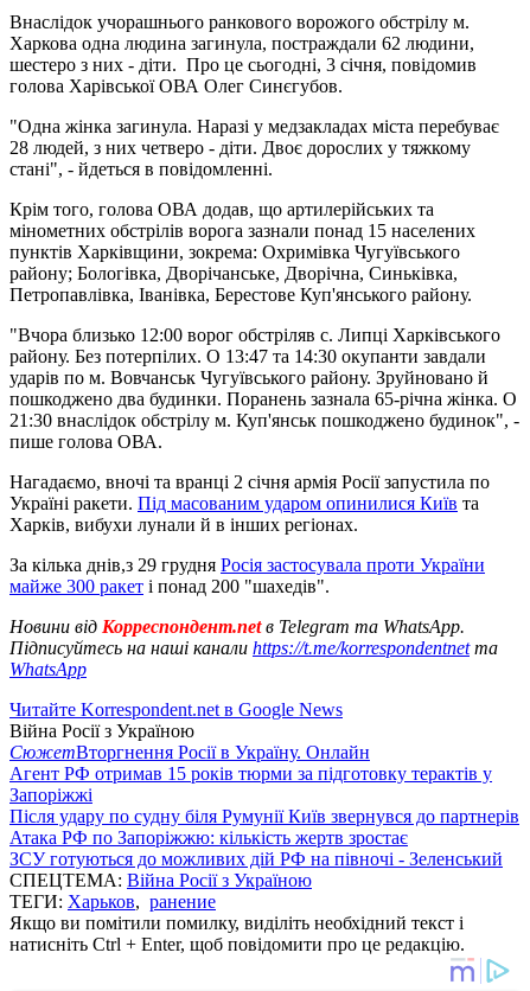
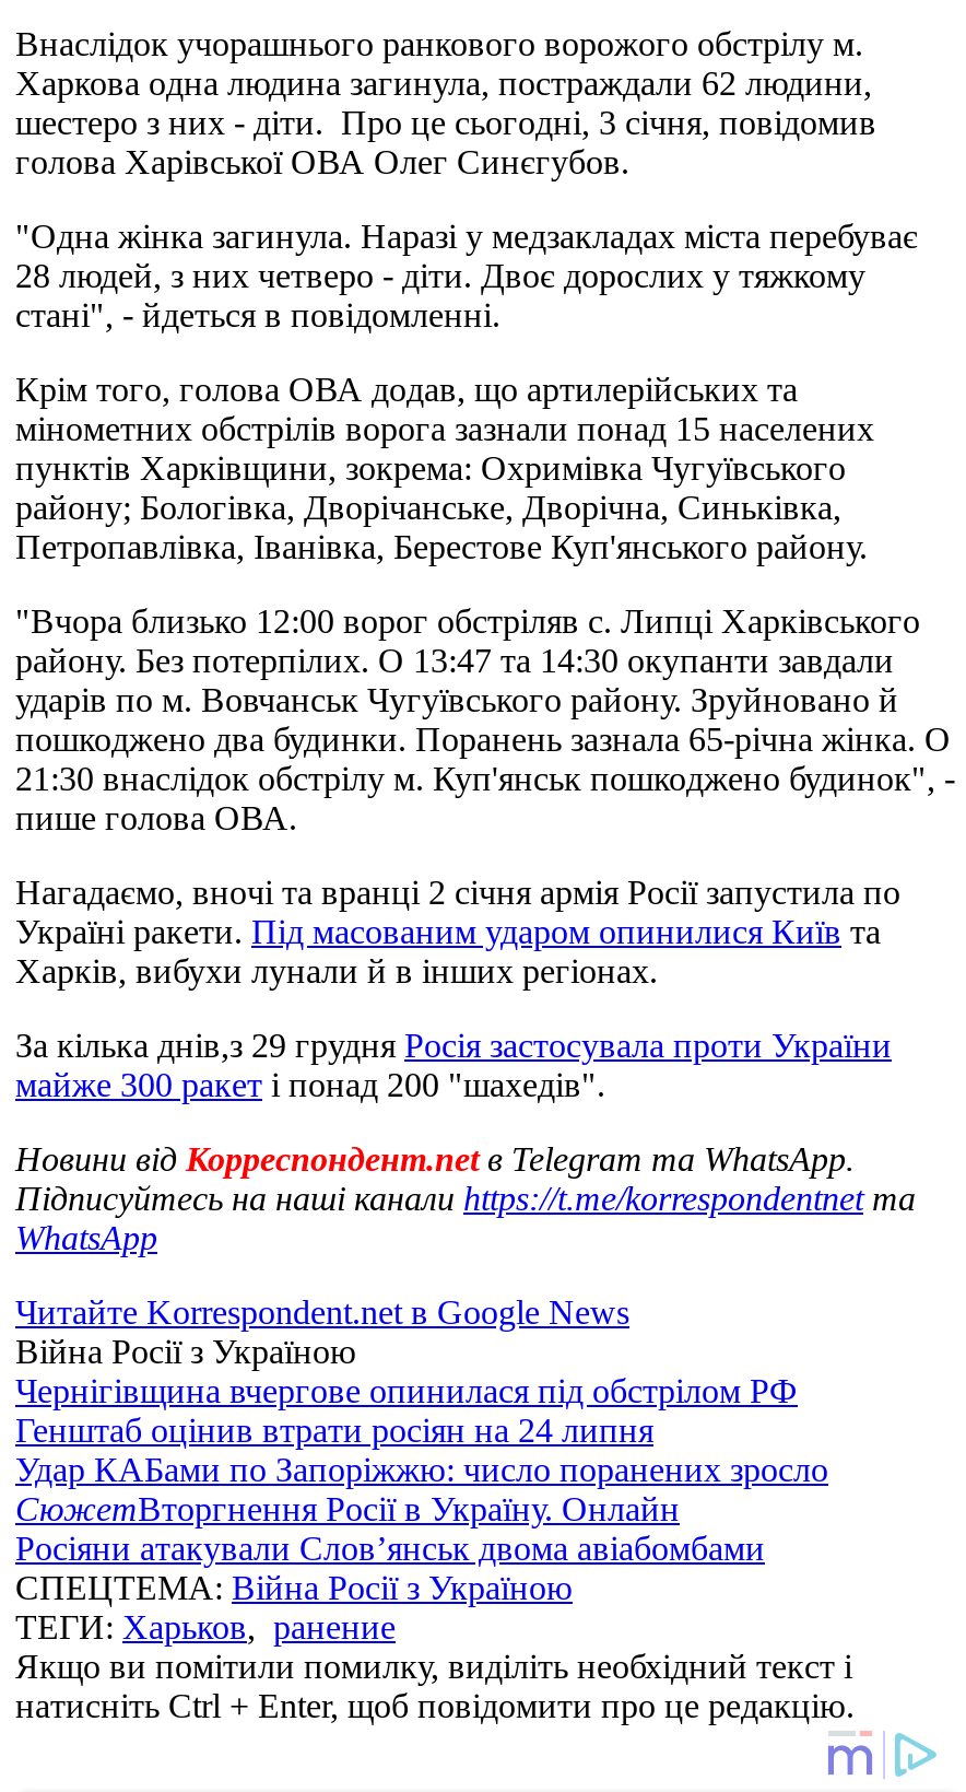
+ Чернігівщина вчергове опинилася під обстрілом РФ
+ Генштаб оцінив втрати росіян на 24 липня
+ Удар КАБами по Запоріжжю: число поранених зросло

moved down: СюжетВторгнення Росії в Україну. Онлайн

- Агент РФ отримав 15 років тюрми за підготовку терактів у
- Запоріжжі
- Після удару по судну біля Румунії Київ звернувся до партнерів
- Атака РФ по Запоріжжю: кількість жертв зростає
- ЗСУ готуються до можливих дій РФ на півночі - Зеленський
+ Росіяни атакували Слов’янськ двома авіабомбами
